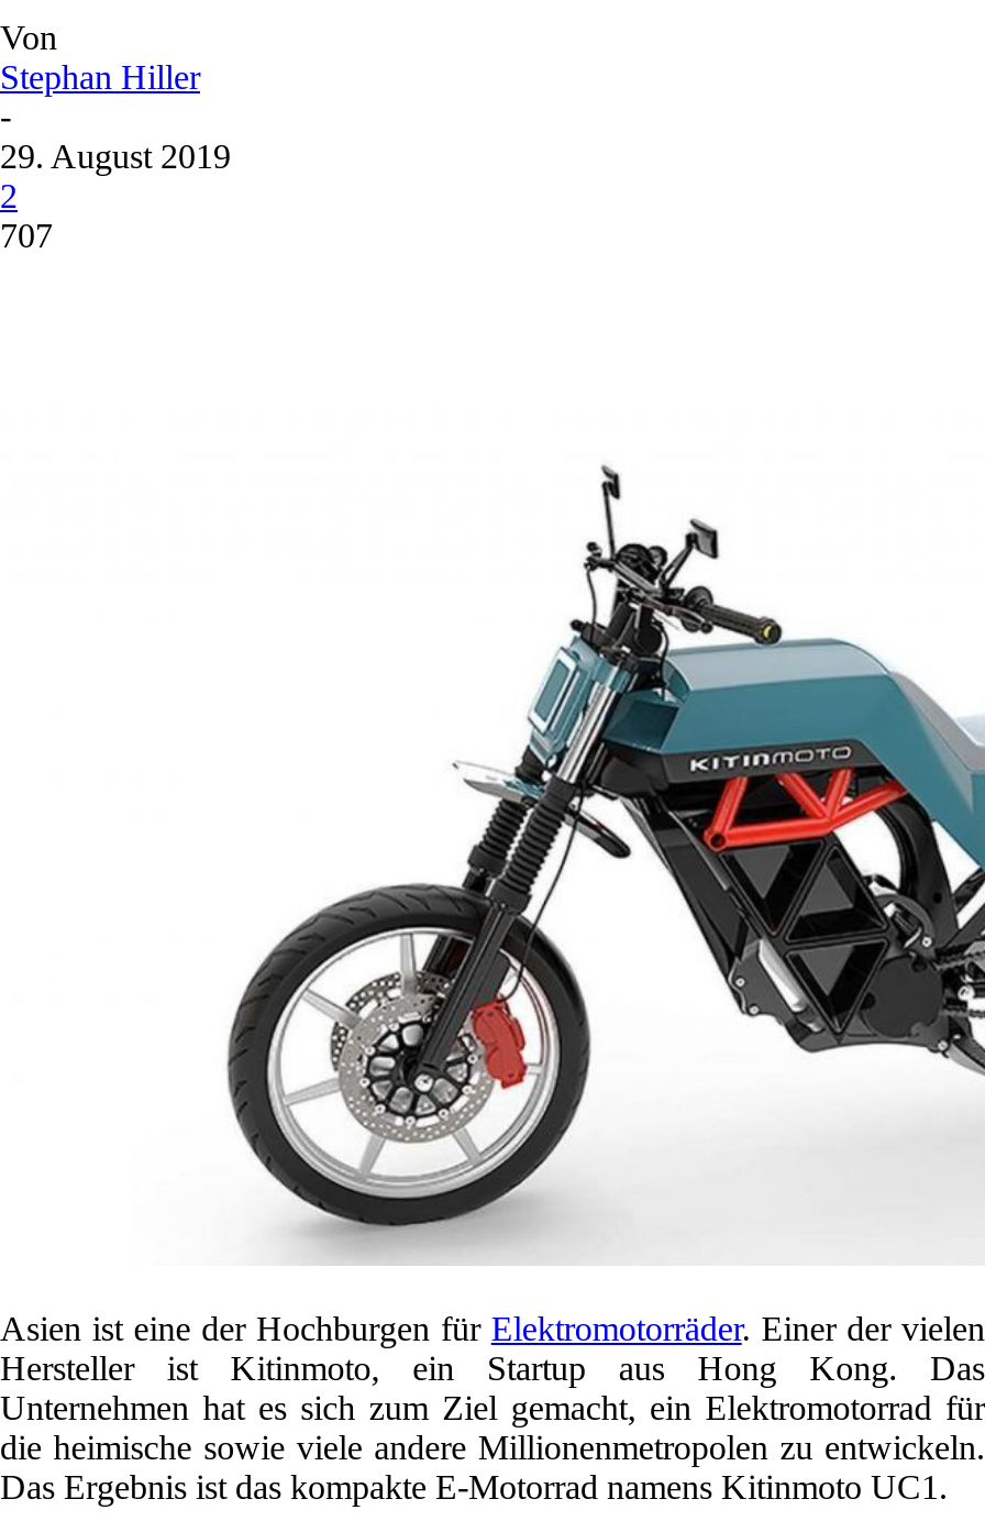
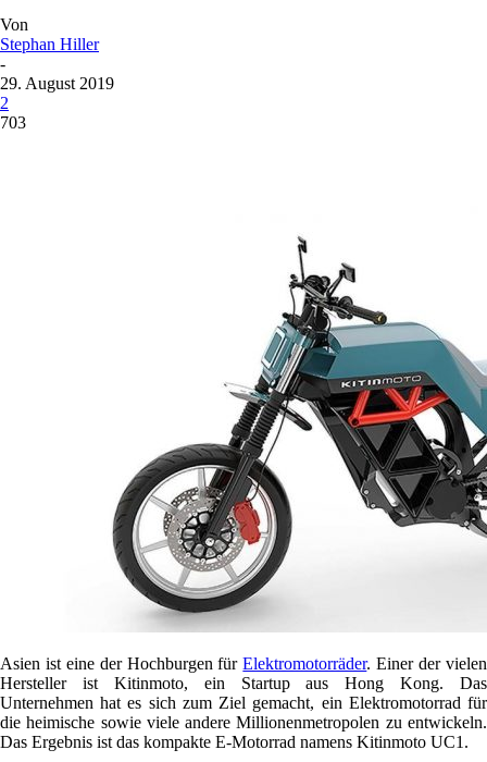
- 707
+ 703
